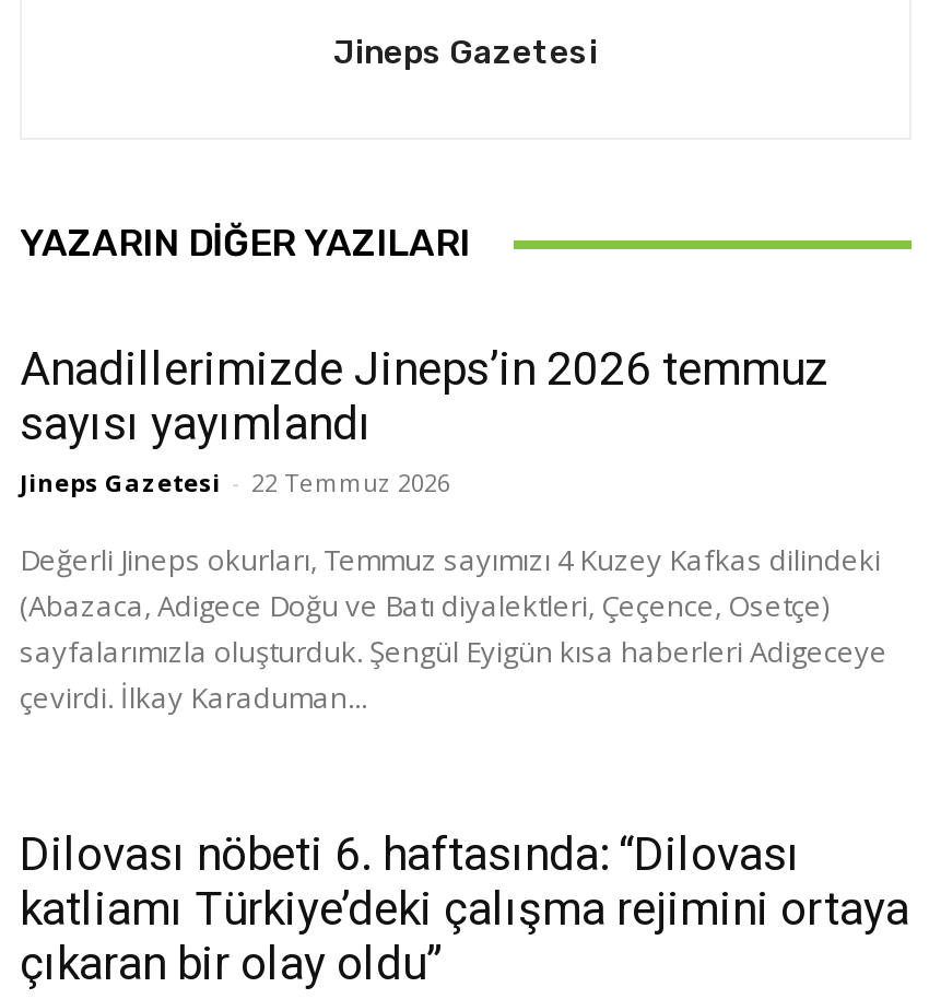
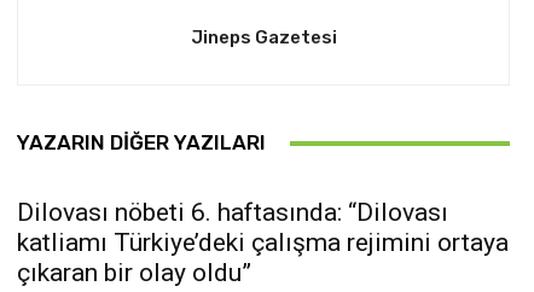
- Anadillerimizde Jineps’in 2026 temmuz
- sayısı yayımlandı
- Jineps Gazetesi - 22 Temmuz 2026
- Değerli Jineps okurları, Temmuz sayımızı 4 Kuzey Kafkas dilindeki
- (Abazaca, Adigece Doğu ve Batı diyalektleri, Çeçence, Osetçe)
- sayfalarımızla oluşturduk. Şengül Eyigün kısa haberleri Adigeceye
- çevirdi. İlkay Karaduman...
